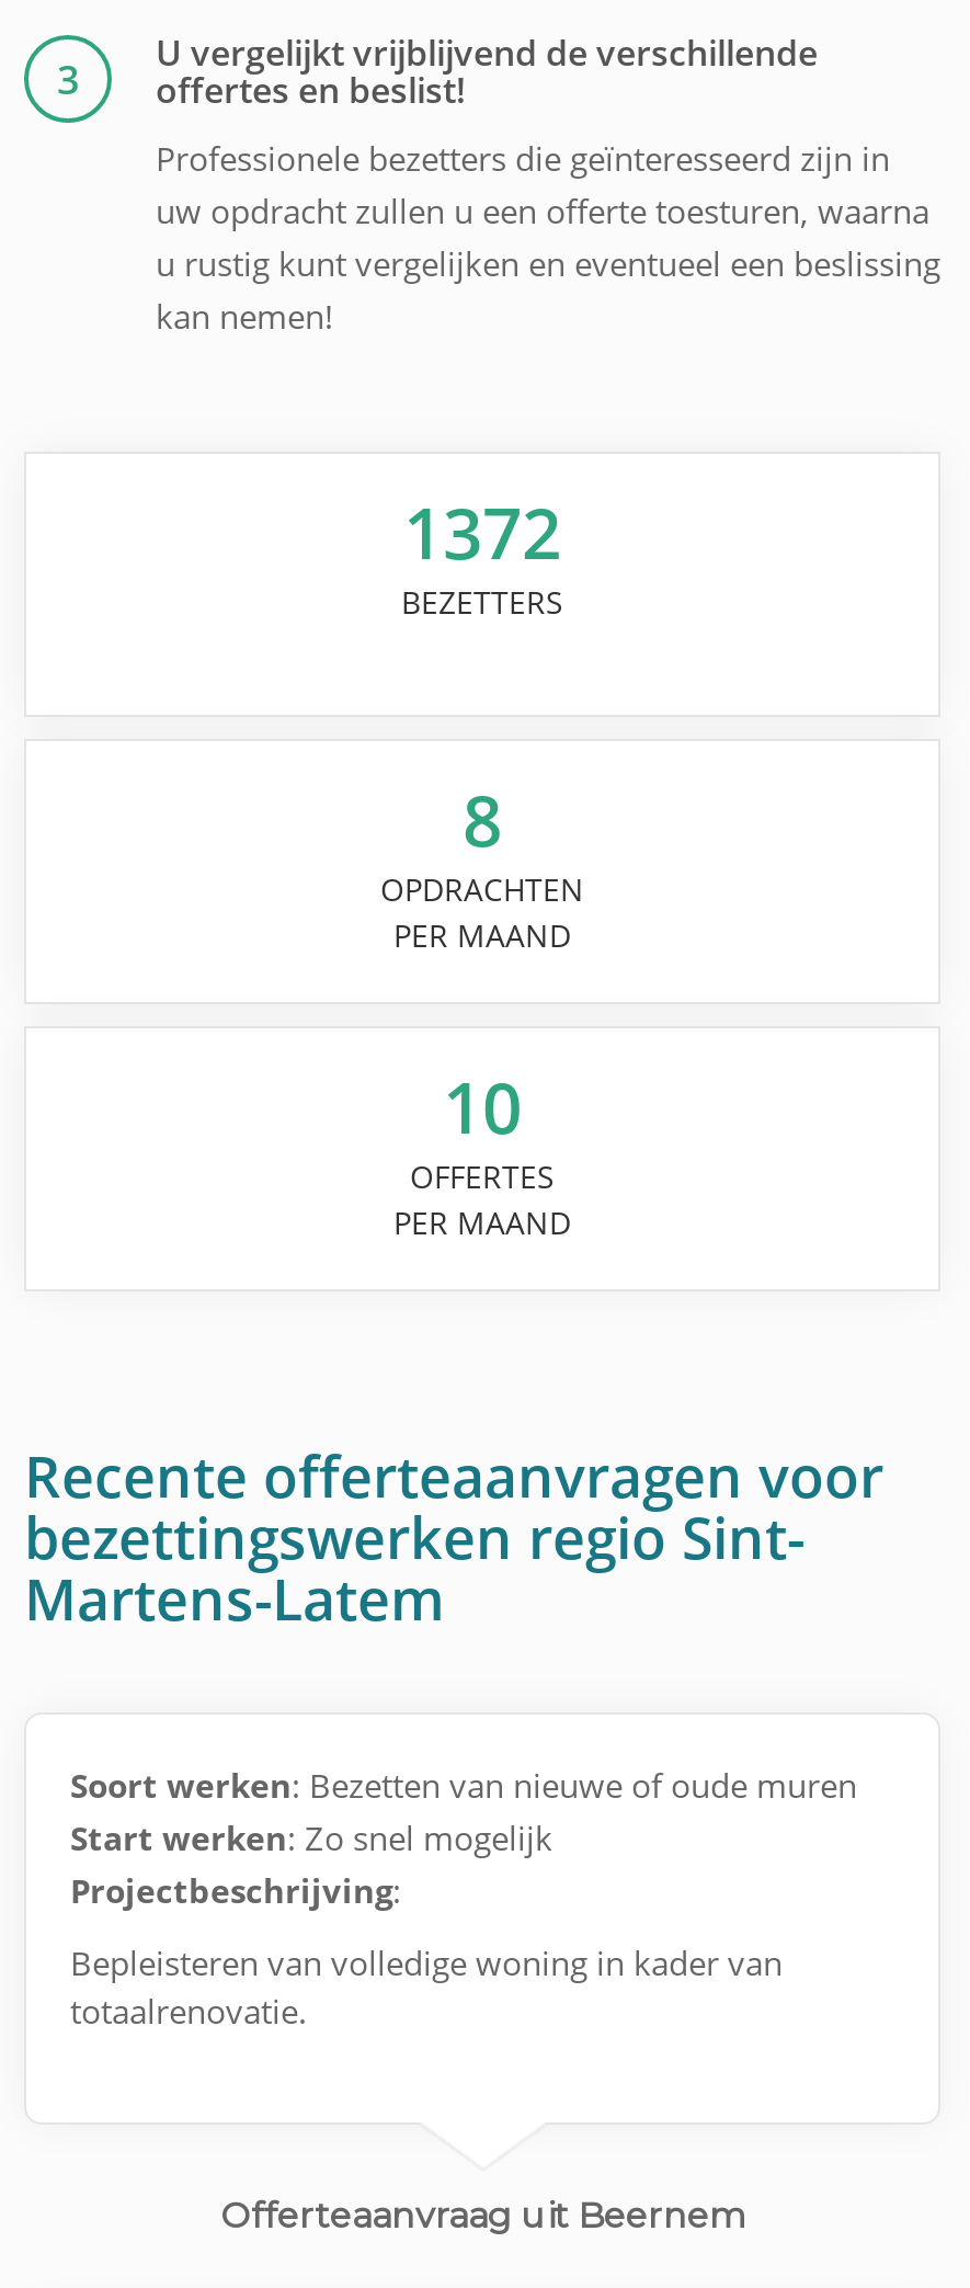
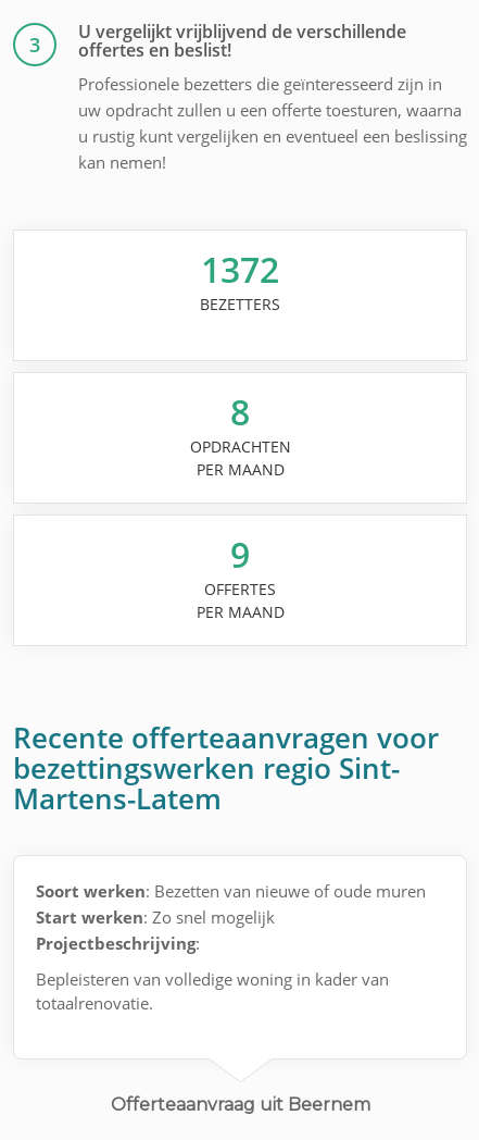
- 10
+ 9
